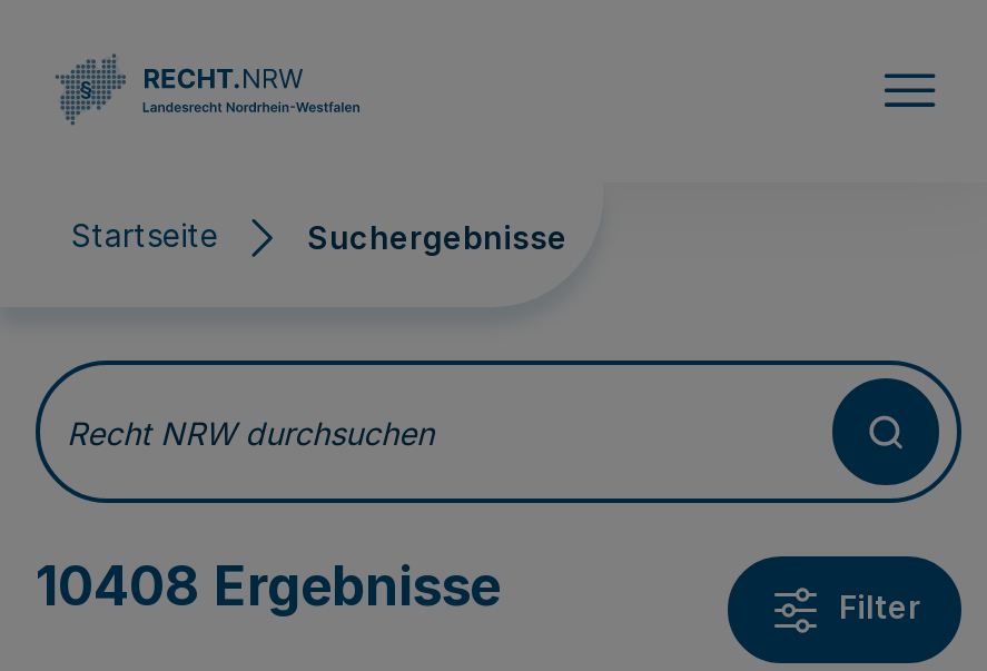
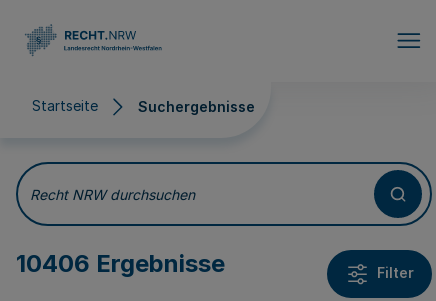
- 10408 Ergebnisse
+ 10406 Ergebnisse
